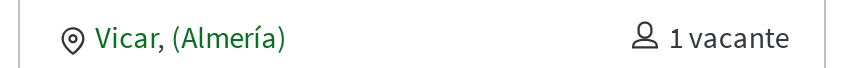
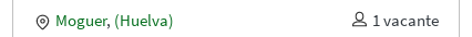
- Vicar, (Almería)
+ Moguer, (Huelva)
